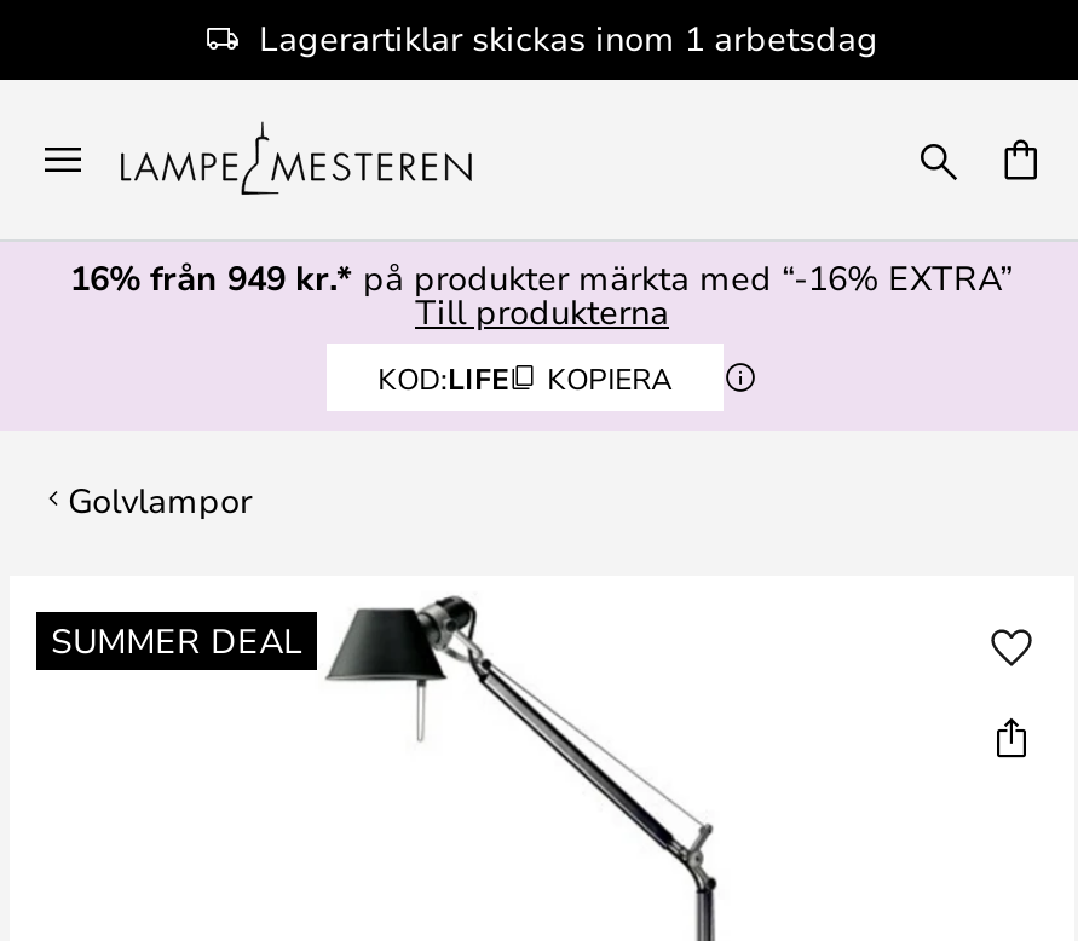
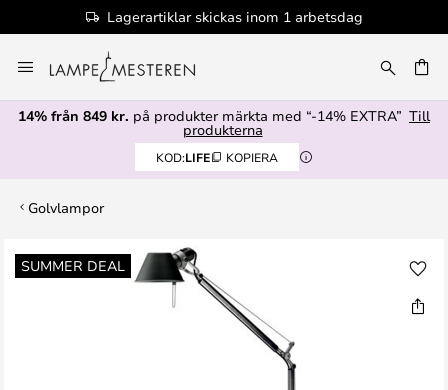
- 16% från 949 kr.* på produkter märkta med “-16% EXTRA”
- Till produkterna
+ 14% från 849 kr. på produkter märkta med “-14% EXTRA” Till
+ produkterna
